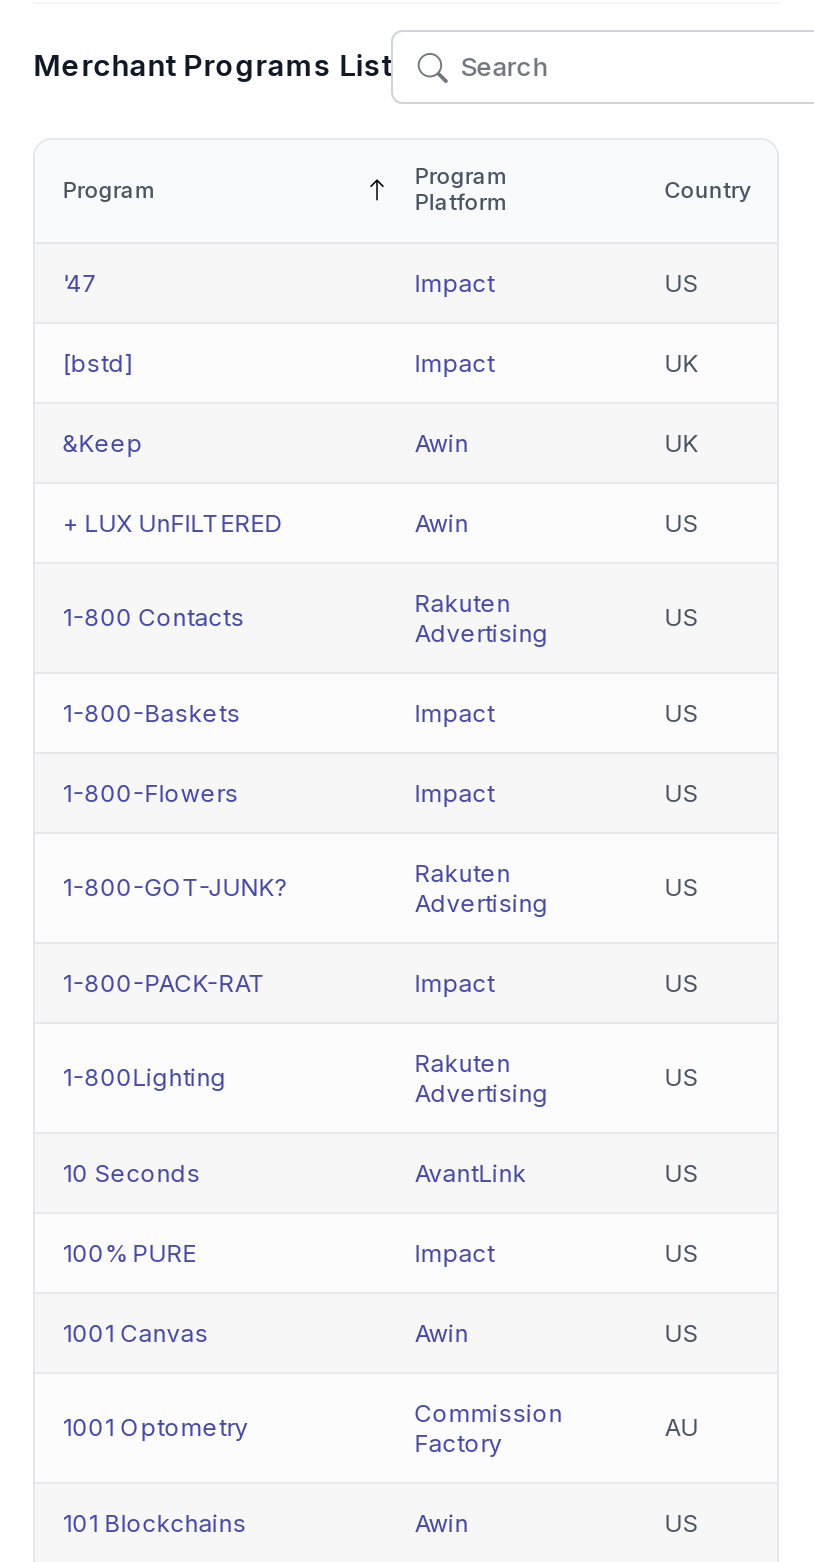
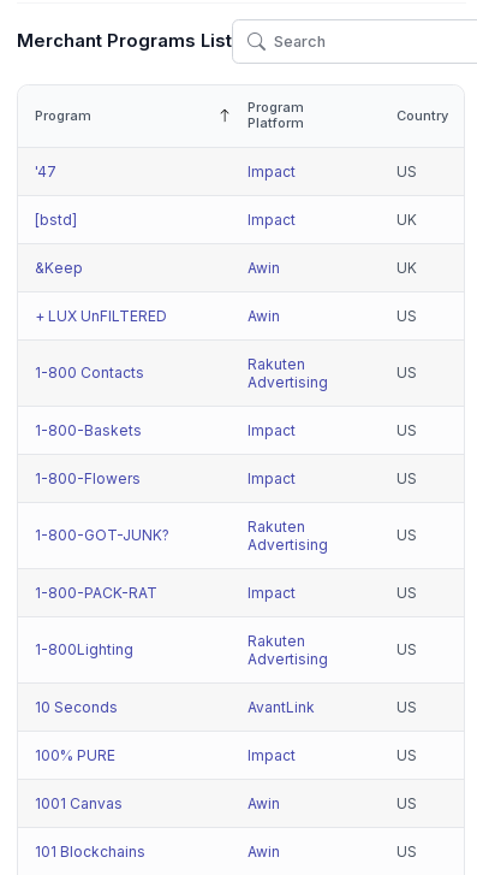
- 1001 Optometry
- Commission
- Factory

- AU
